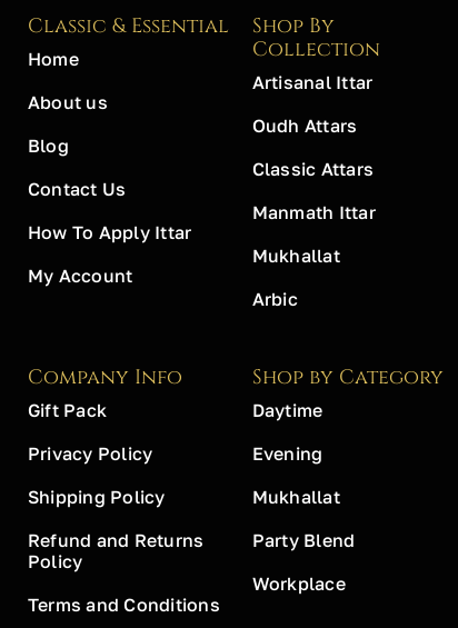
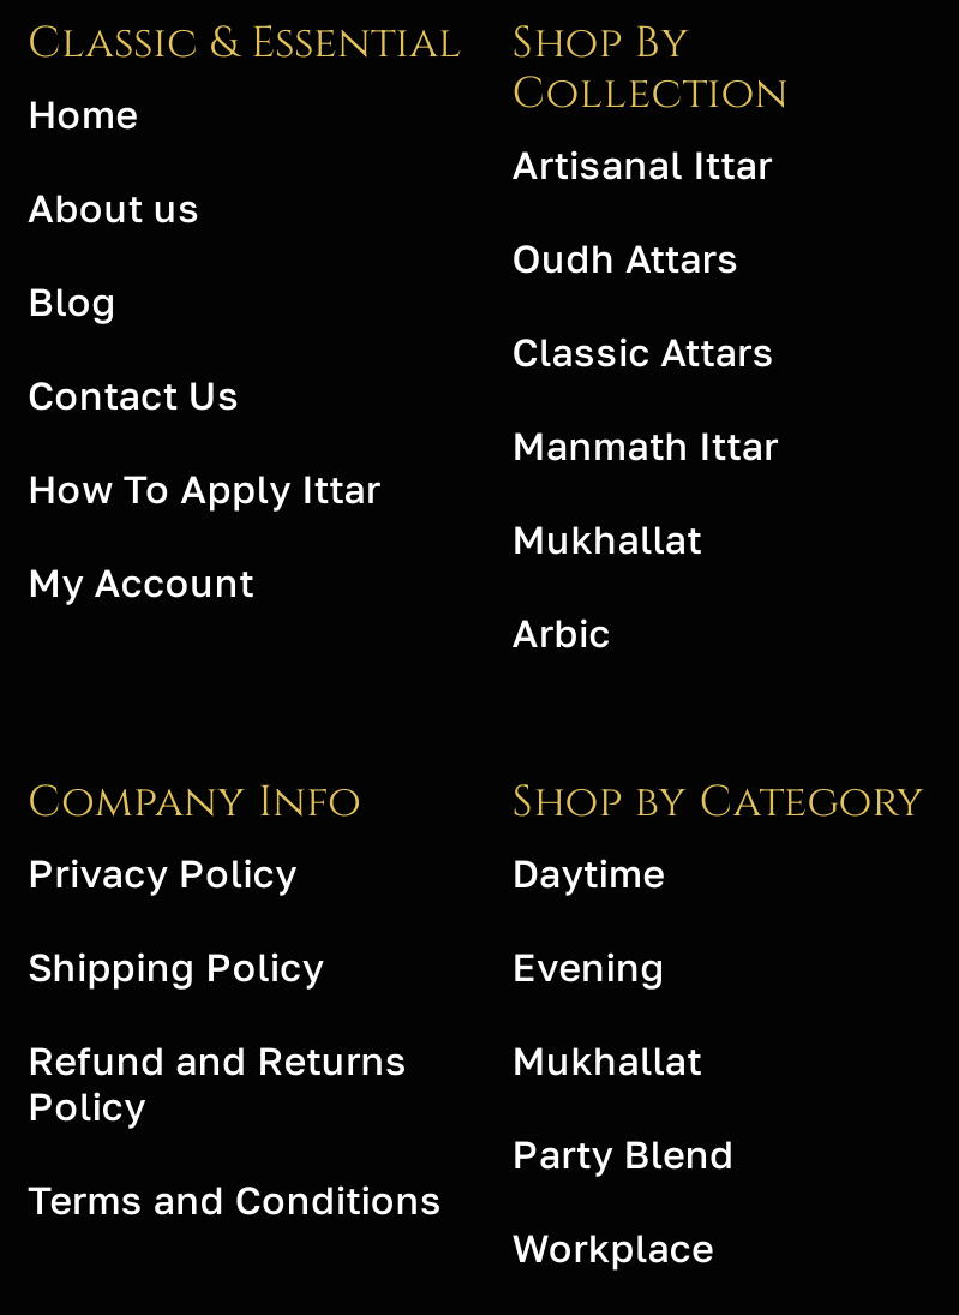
- Gift Pack

moved up: Privacy Policy | Shipping Policy | Refund and Returns | Policy | Terms and Conditions
